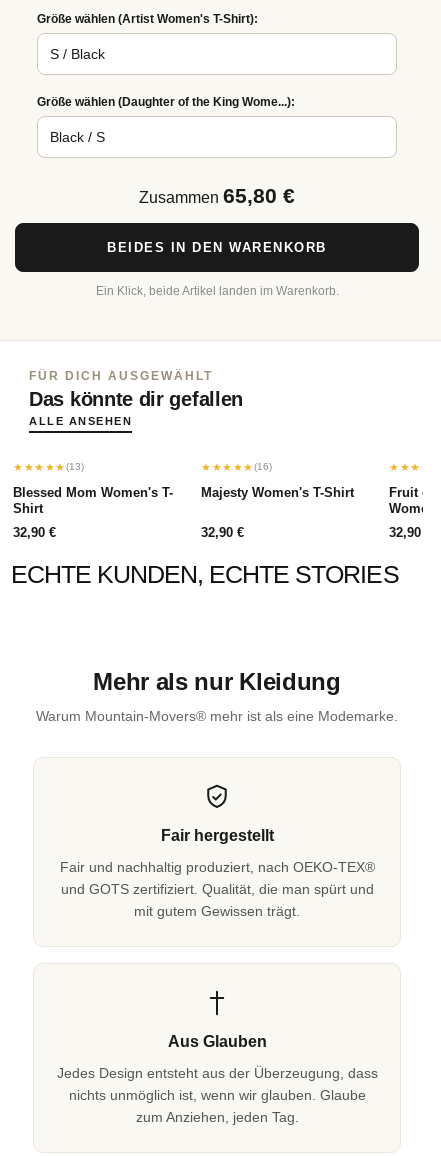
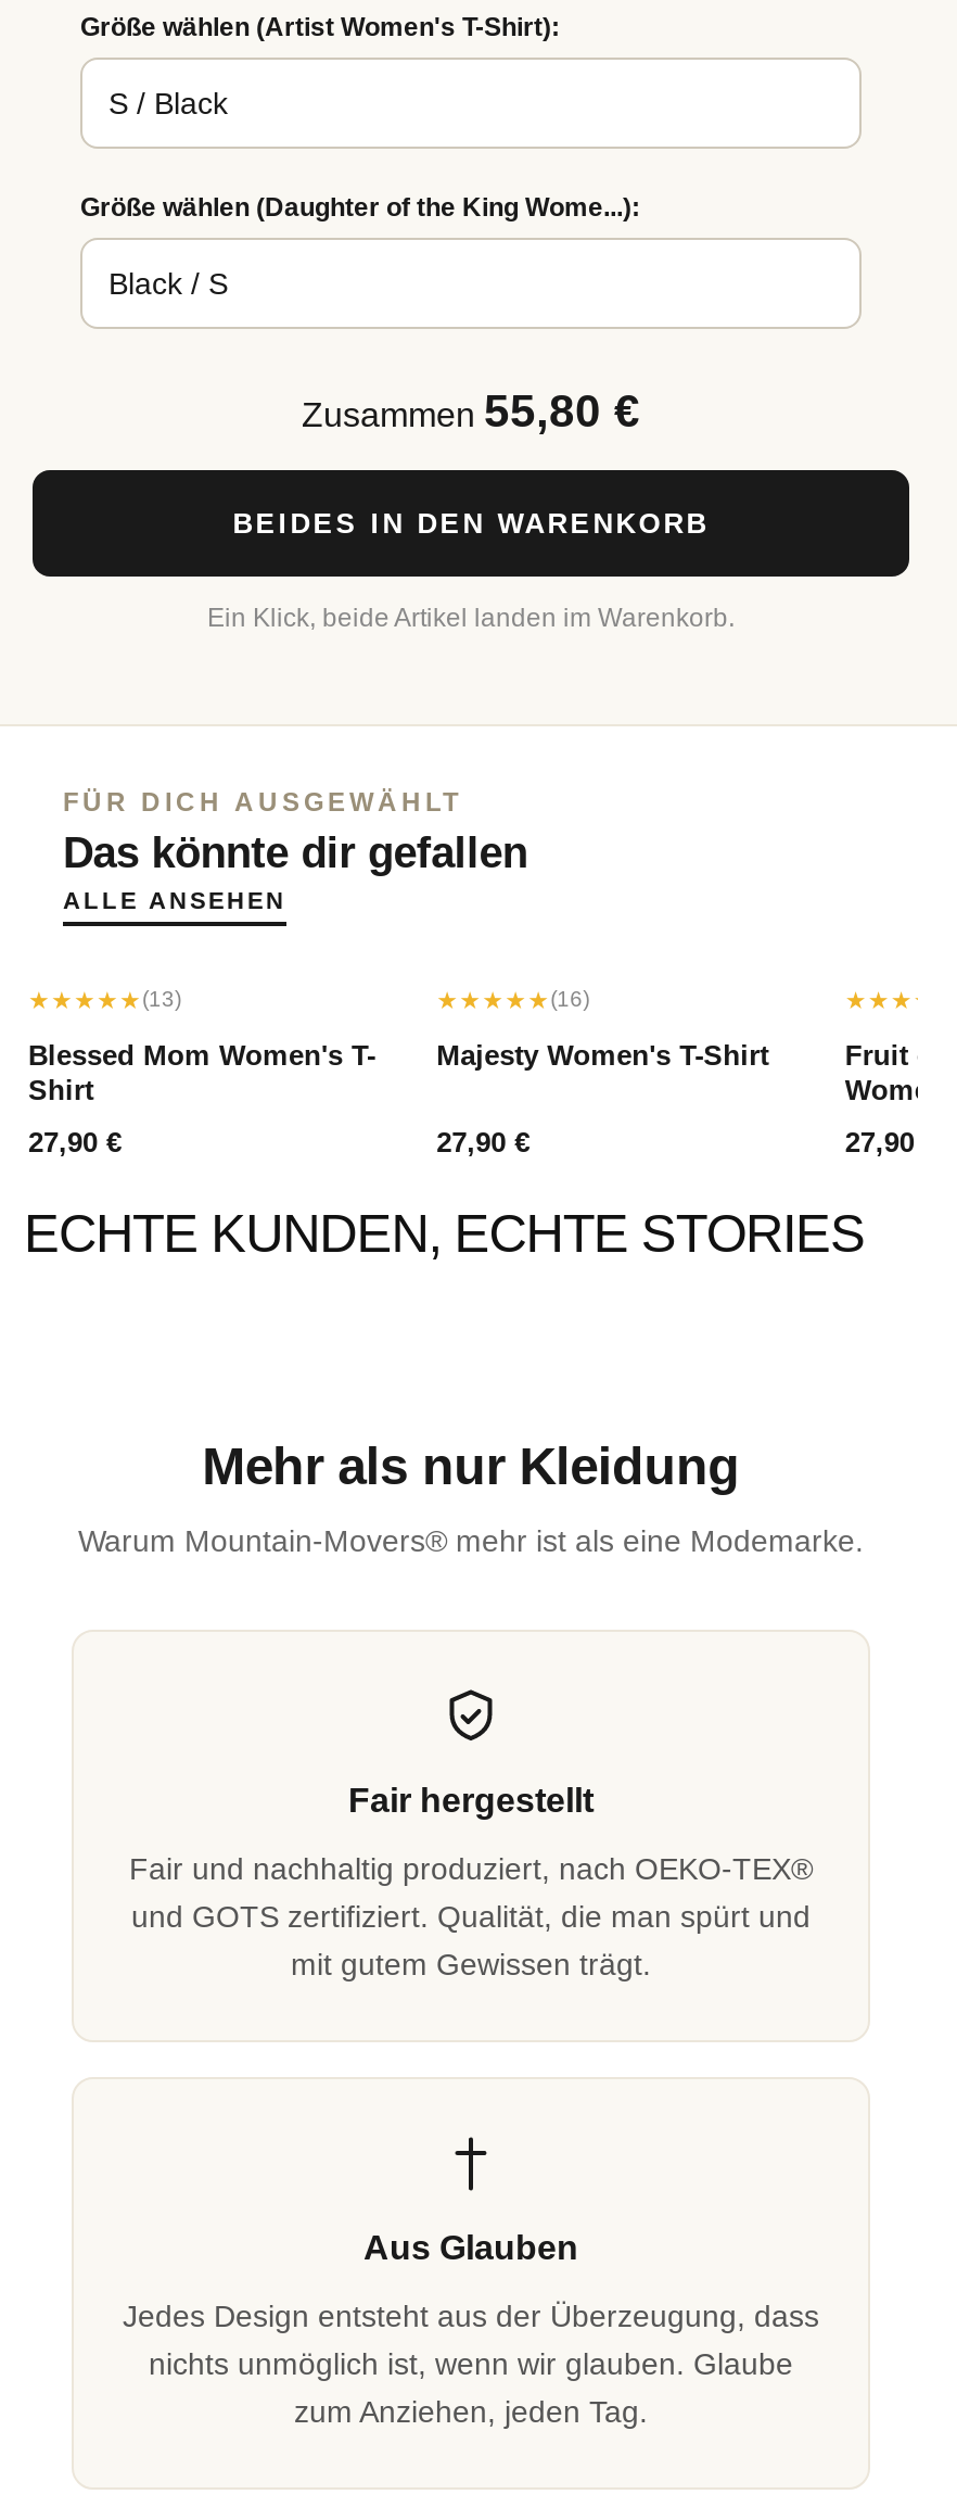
- Zusammen 65,80 €
+ Zusammen 55,80 €

- 32,90 €
+ 27,90 €

- 32,90 €
+ 27,90 €

- 32,90 €
+ 27,90 €
